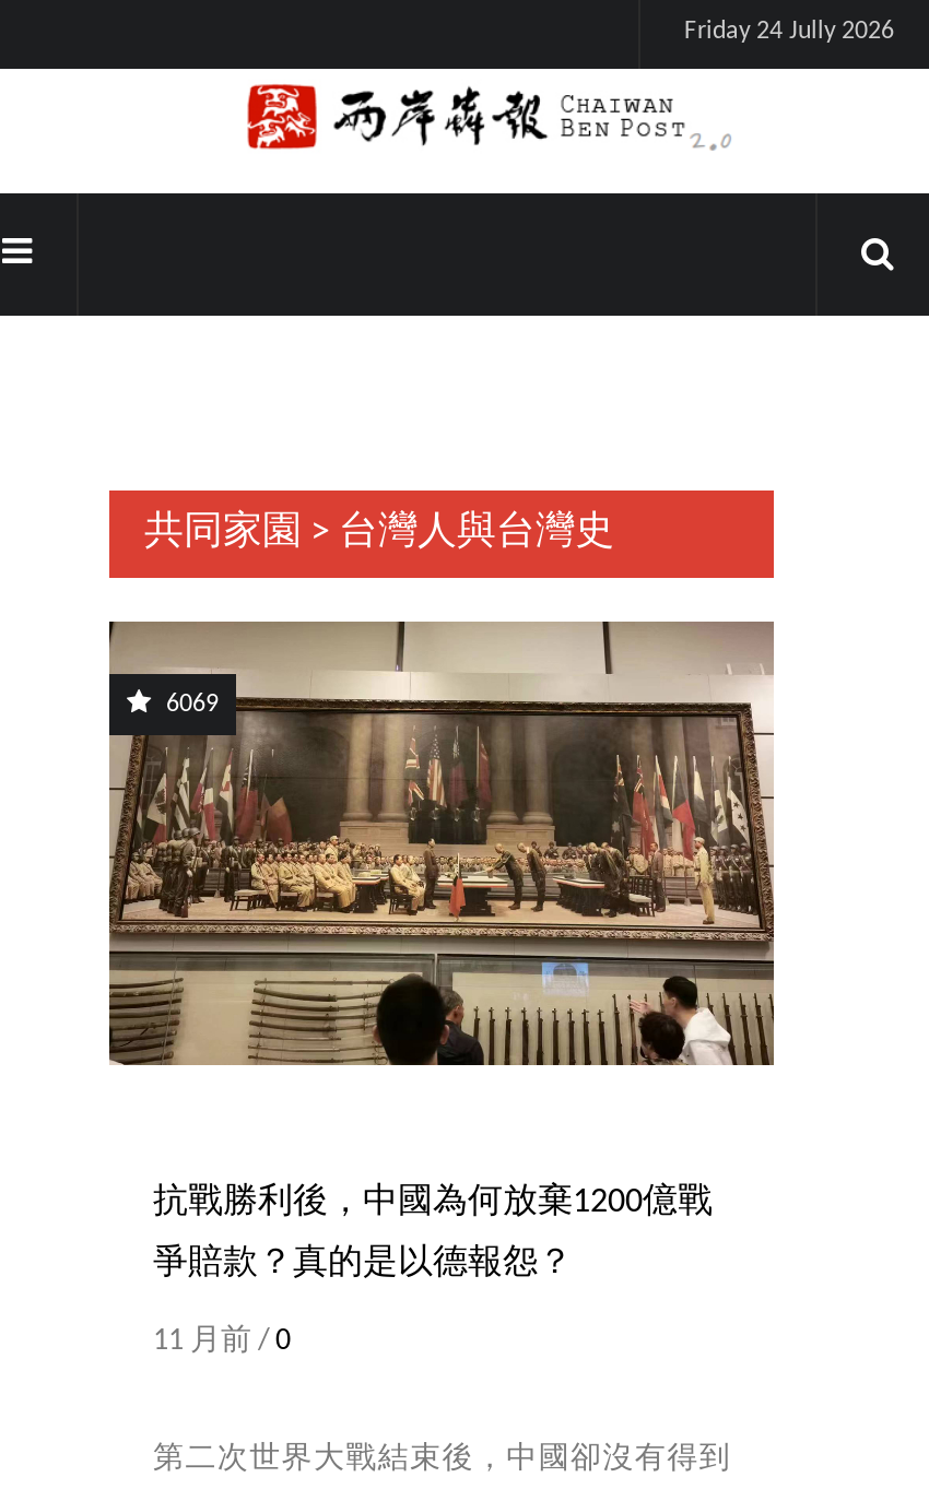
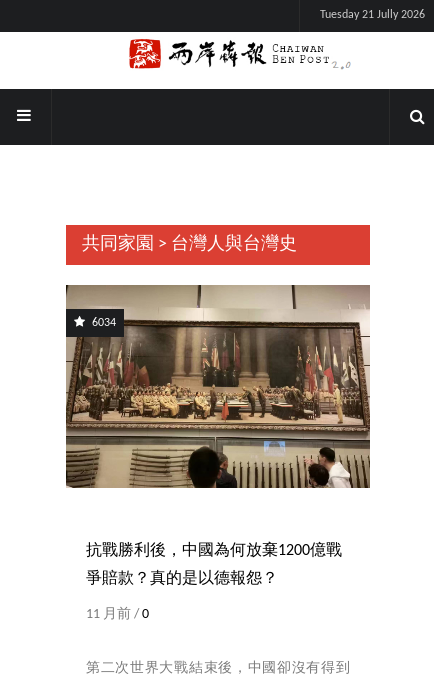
- Friday 24 Jully 2026
+ Tuesday 21 Jully 2026

- 6069
+ 6034
